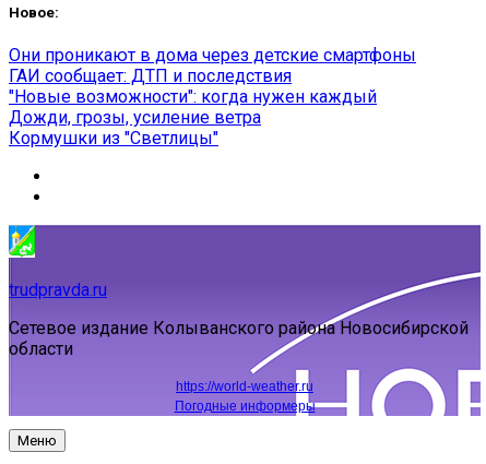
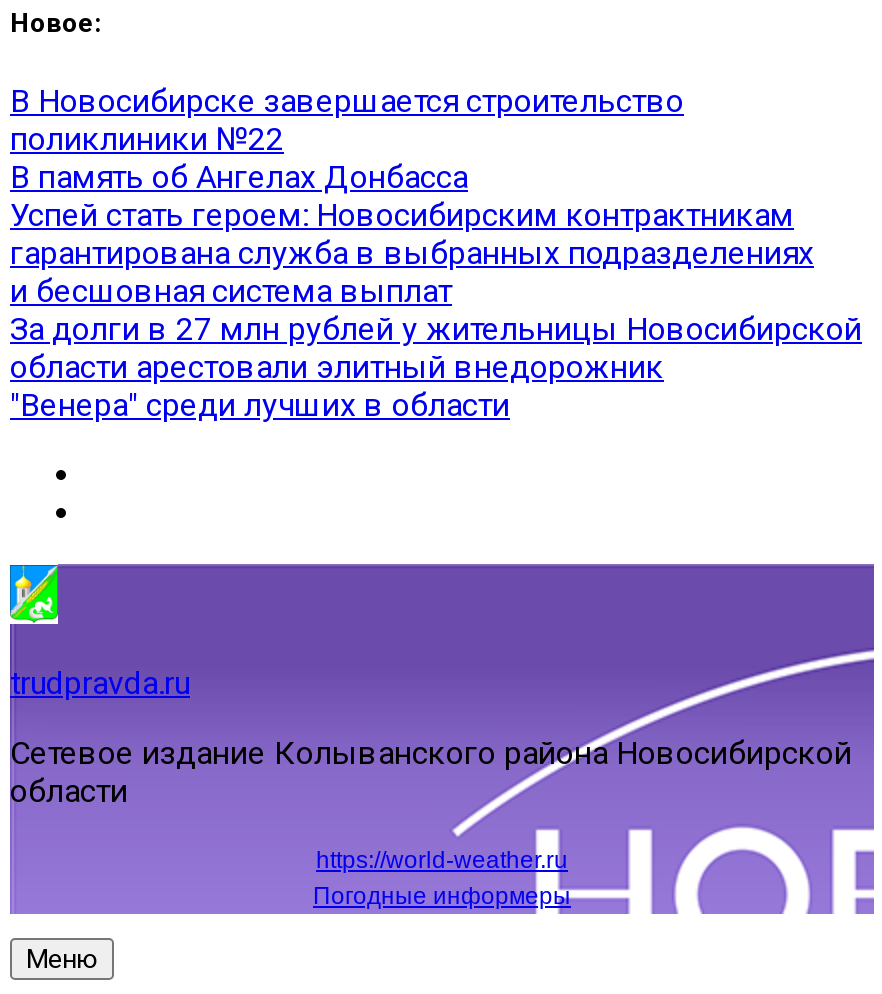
- Они проникают в дома через детские смартфоны
- ГАИ сообщает: ДТП и последствия
- "Новые возможности": когда нужен каждый
- Дожди, грозы, усиление ветра
- Кормушки из "Светлицы"
+ В Новосибирске завершается строительство
+ поликлиники №22
+ В память об Ангелах Донбасса
+ Успей стать героем: Новосибирским контрактникам
+ гарантирована служба в выбранных подразделениях
+ и бесшовная система выплат
+ За долги в 27 млн рублей у жительницы Новосибирской
+ области арестовали элитный внедорожник
+ "Венера" среди лучших в области
